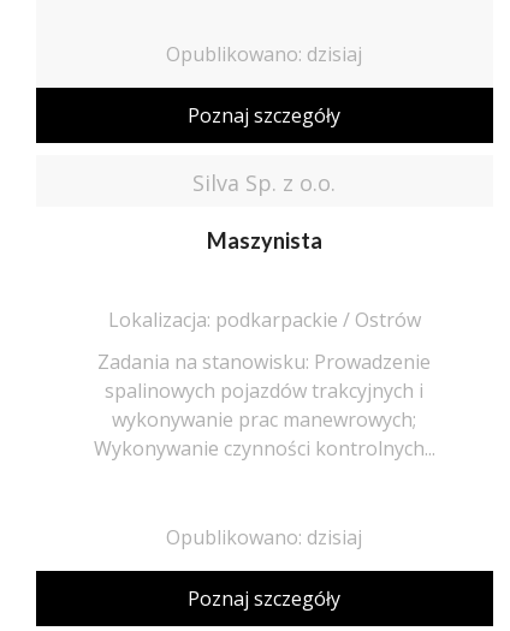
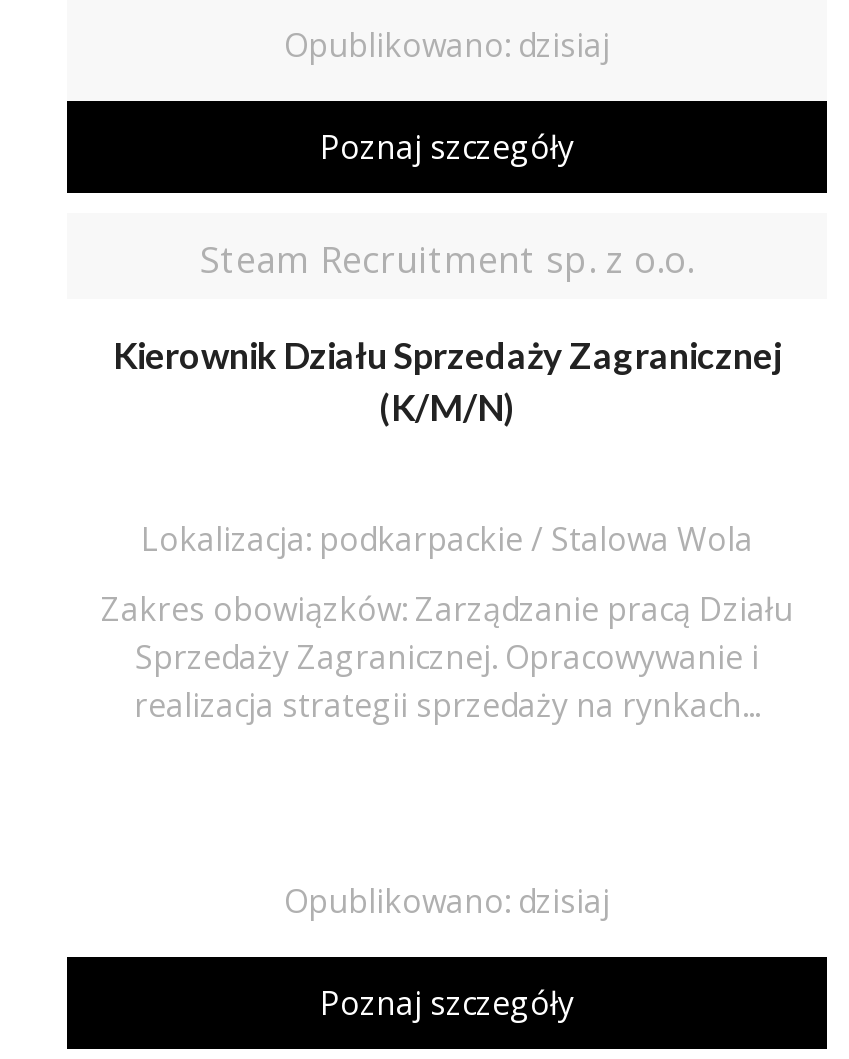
- Silva Sp. z o.o.
+ Steam Recruitment sp. z o.o.

- Maszynista
+ Kierownik Działu Sprzedaży Zagranicznej
+ (K/M/N)

- Lokalizacja: podkarpackie / Ostrów
+ Lokalizacja: podkarpackie / Stalowa Wola

- Zadania na stanowisku: Prowadzenie
- spalinowych pojazdów trakcyjnych i
- wykonywanie prac manewrowych;
- Wykonywanie czynności kontrolnych...
+ Zakres obowiązków: Zarządzanie pracą Działu
+ Sprzedaży Zagranicznej. Opracowywanie i
+ realizacja strategii sprzedaży na rynkach...
